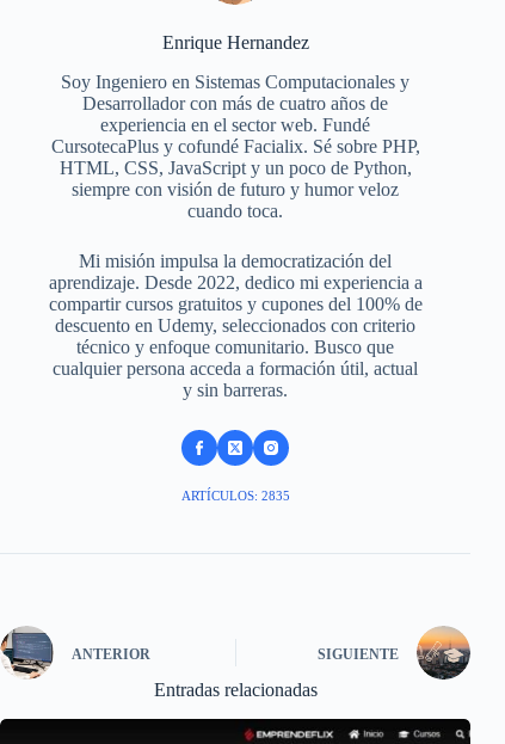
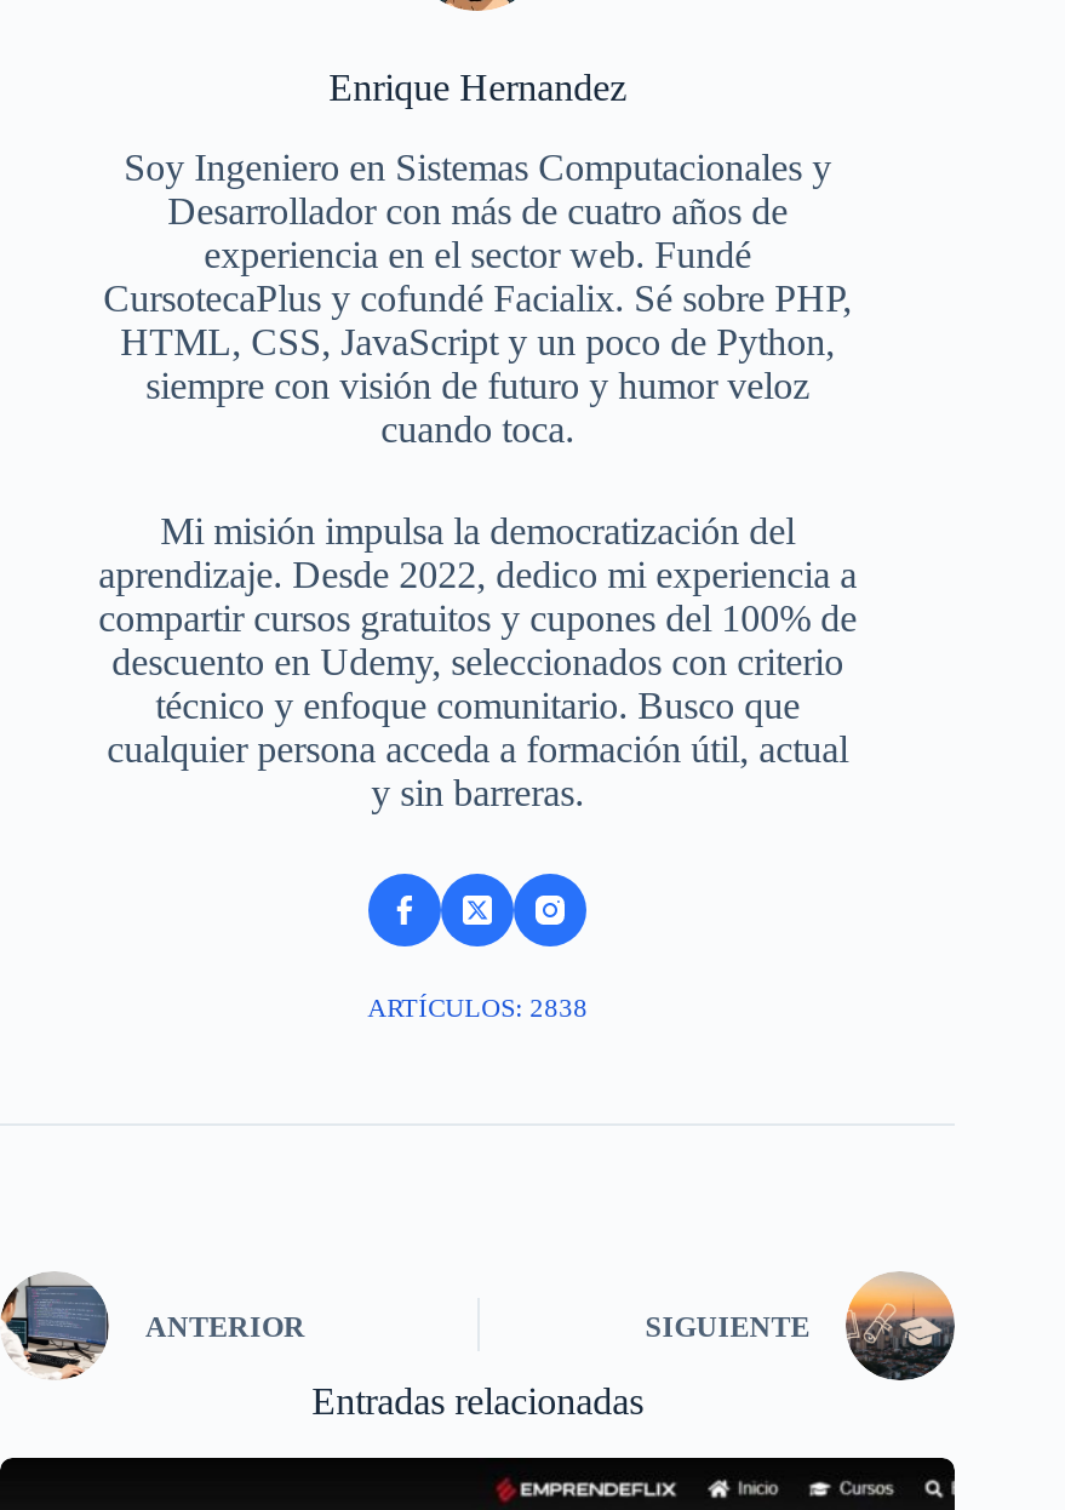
- ARTÍCULOS: 2835
+ ARTÍCULOS: 2838
